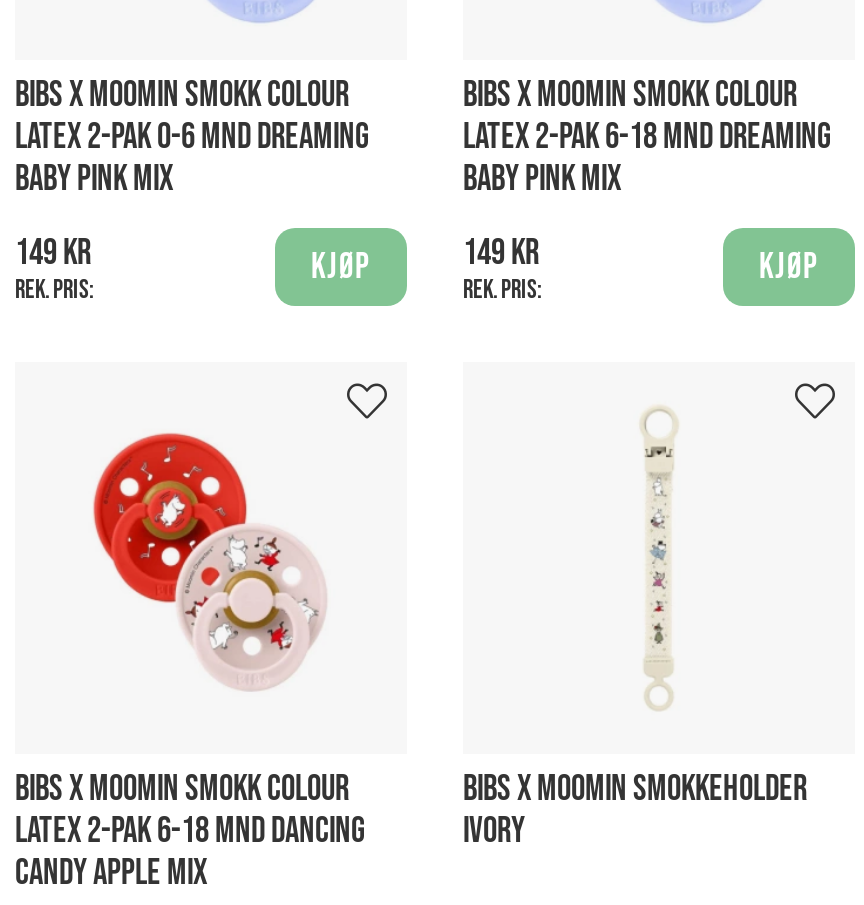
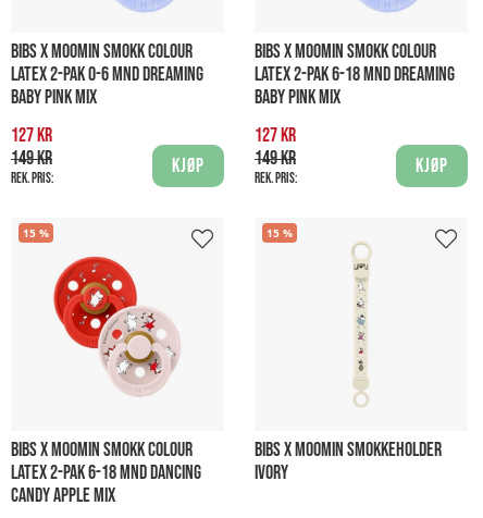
+ 127 kr

+ 127 kr

+ 15

+ 15
